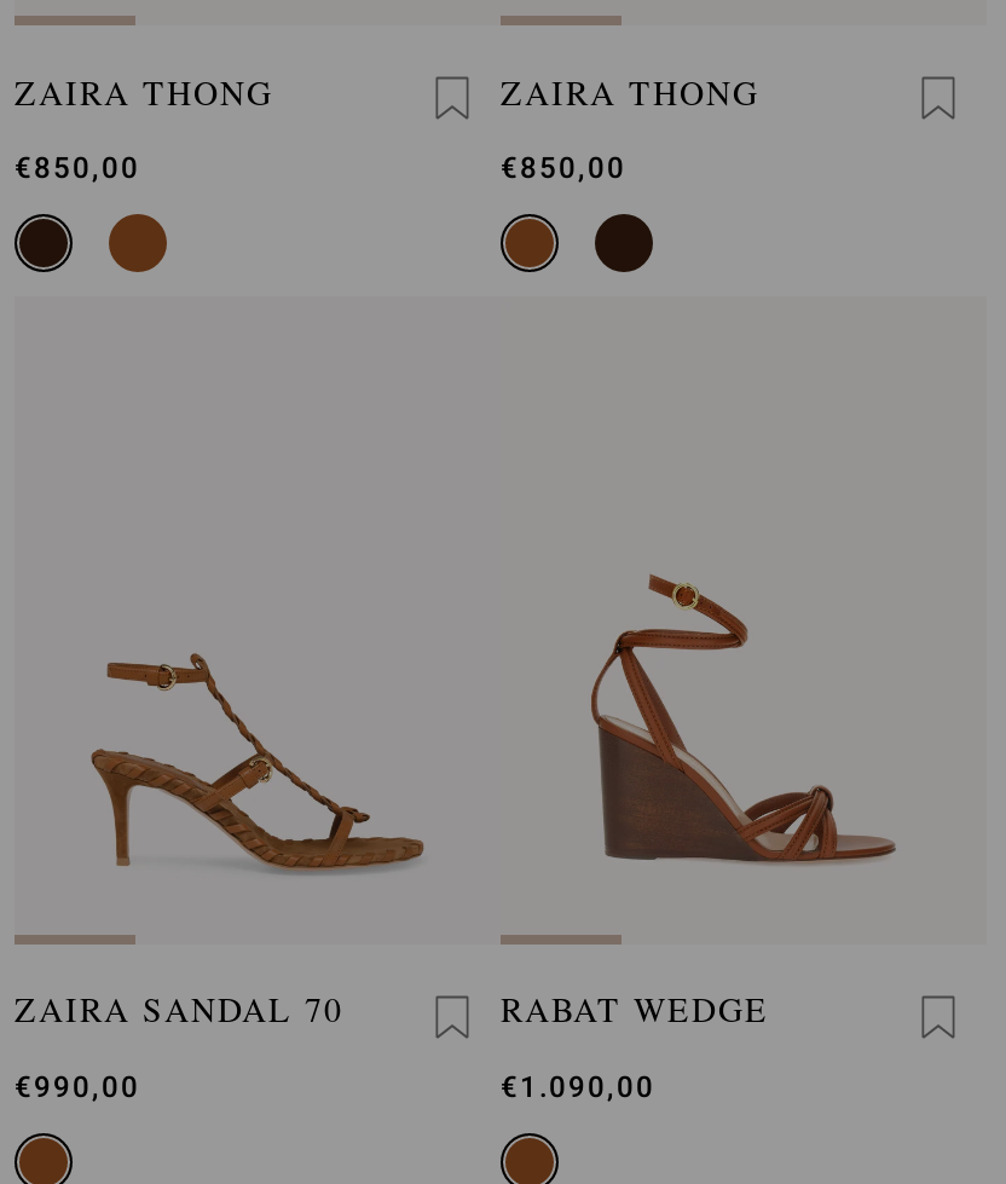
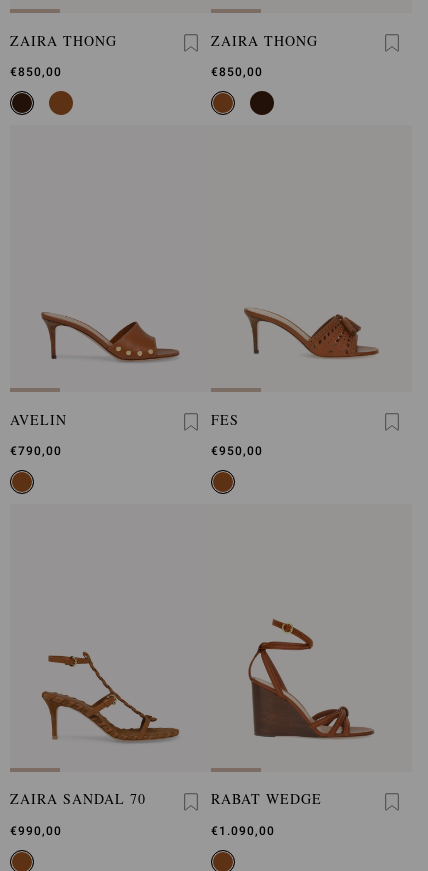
+ AVELIN
+ €790,00

+ [image]

+ FES
+ €950,00

+ [image]
